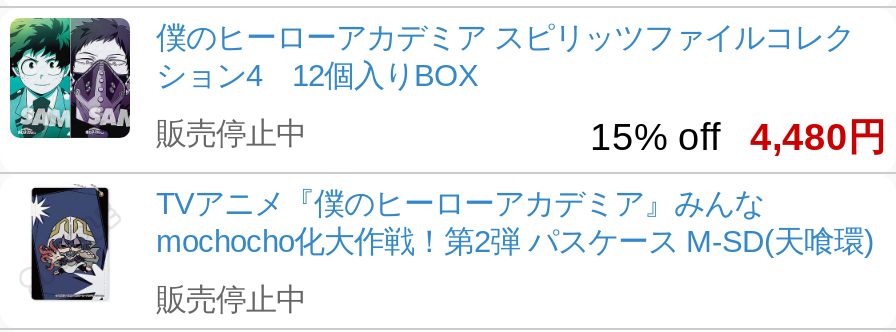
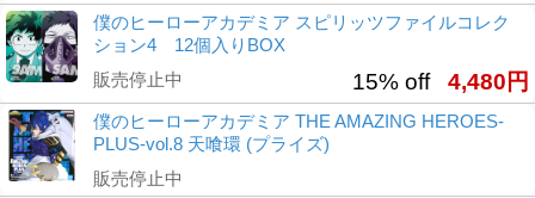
- [image]
- TVアニメ『僕のヒーローアカデミア』みんな
- mochocho化大作戦！第2弾 パスケース M-SD(天喰環)
+ [image]
+ 僕のヒーローアカデミア THE AMAZING HEROES-
+ PLUS-vol.8 天喰環 (プライズ)
